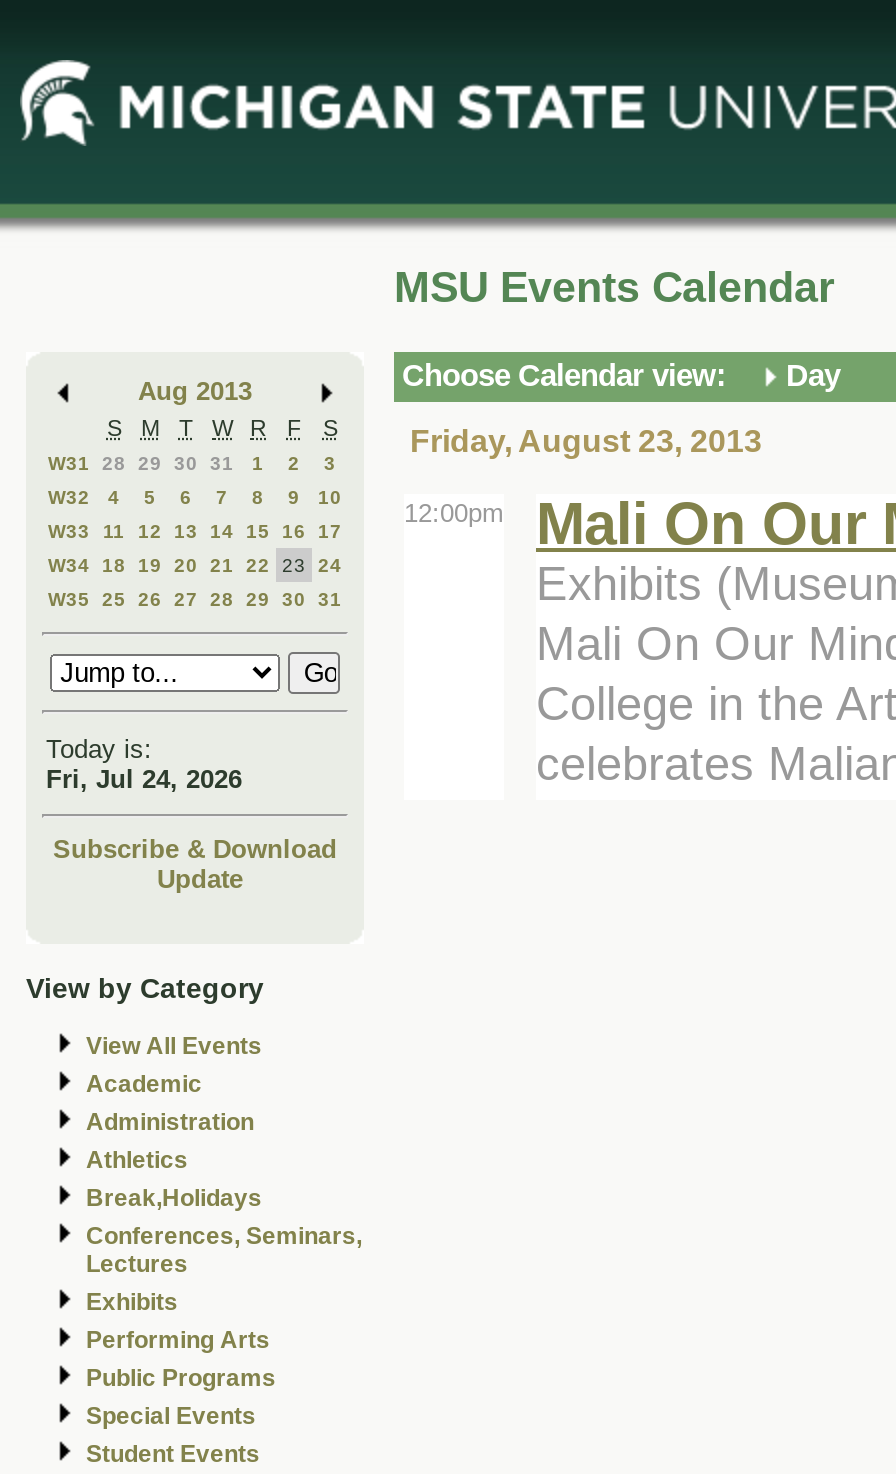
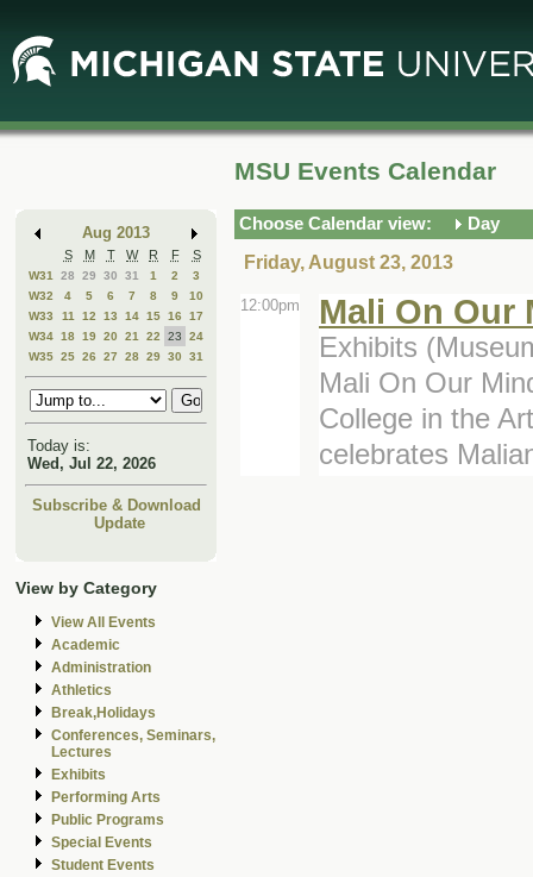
- Fri, Jul 24, 2026
+ Wed, Jul 22, 2026
